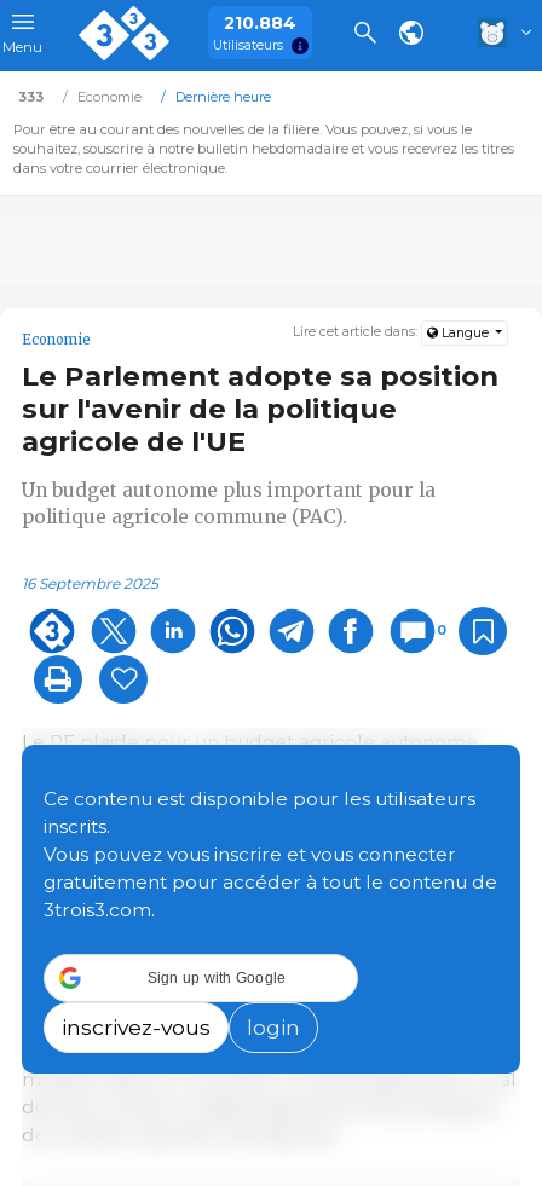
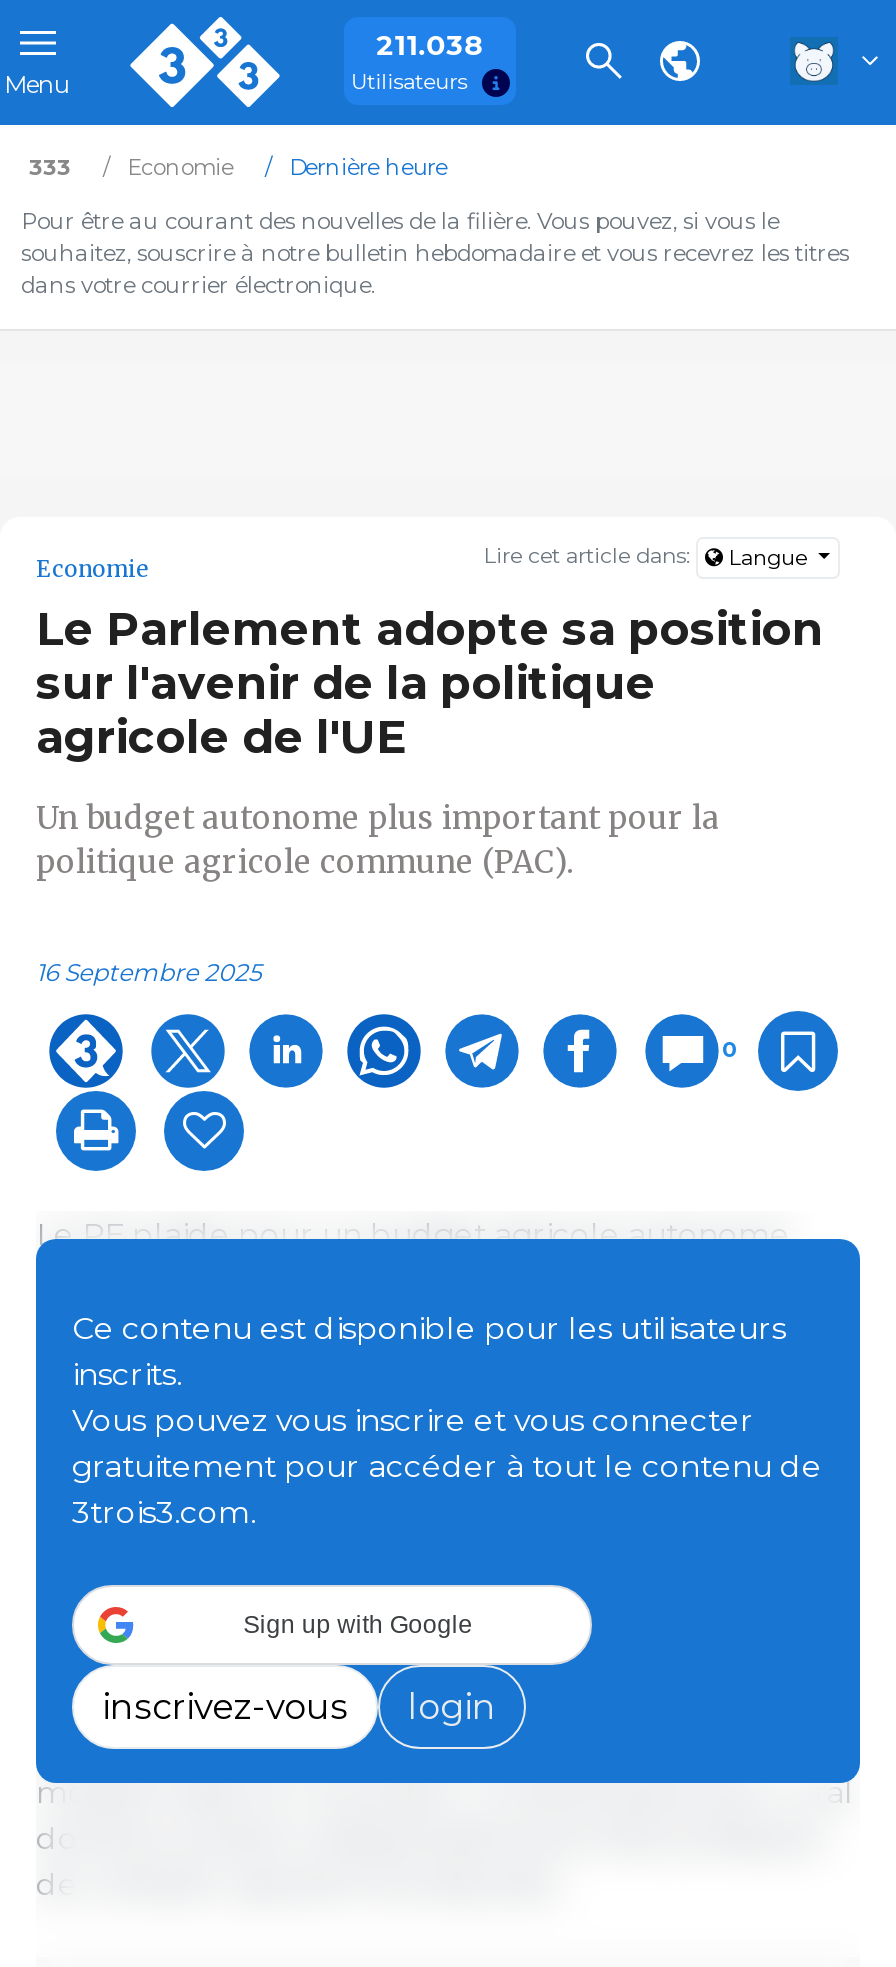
- 210.884
+ 211.038
